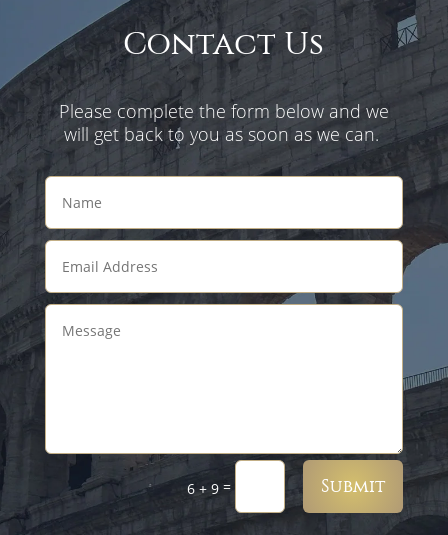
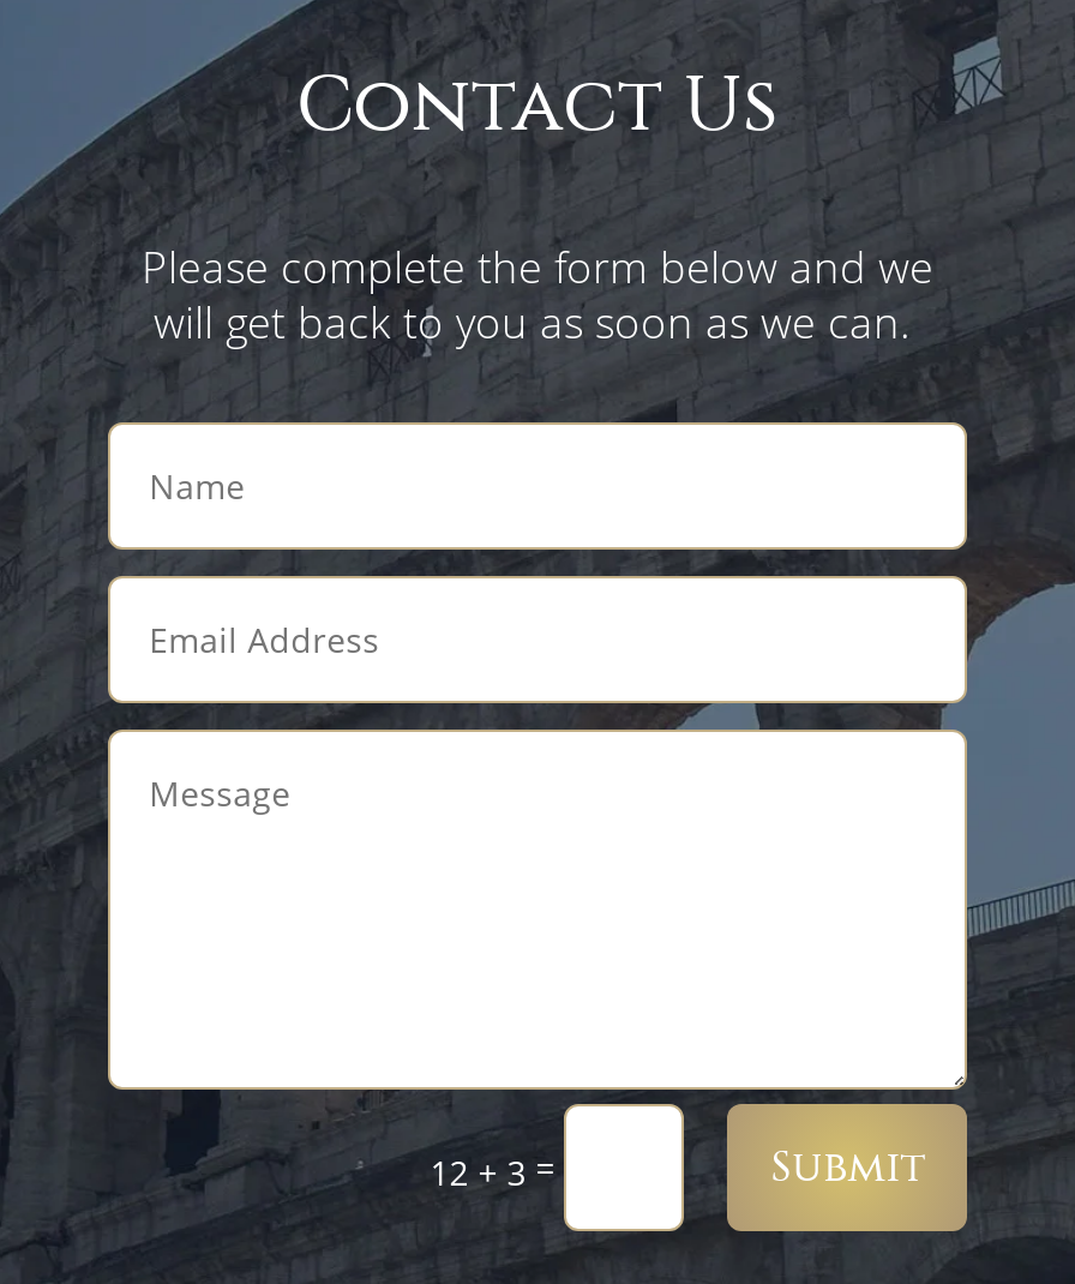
- 6 + 9 =
+ 12 + 3 =
